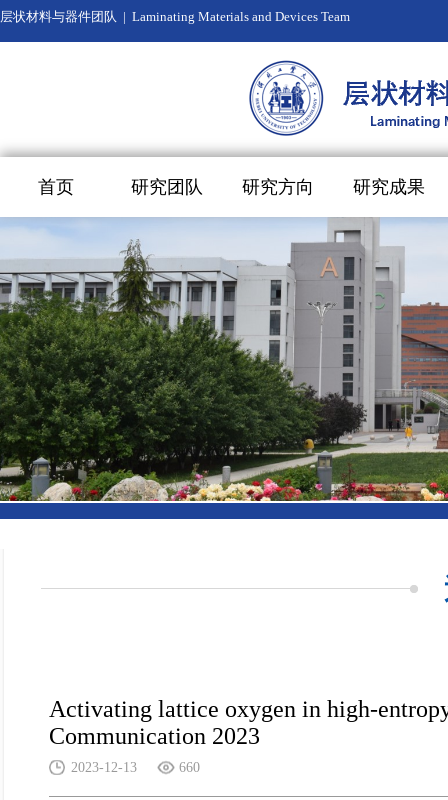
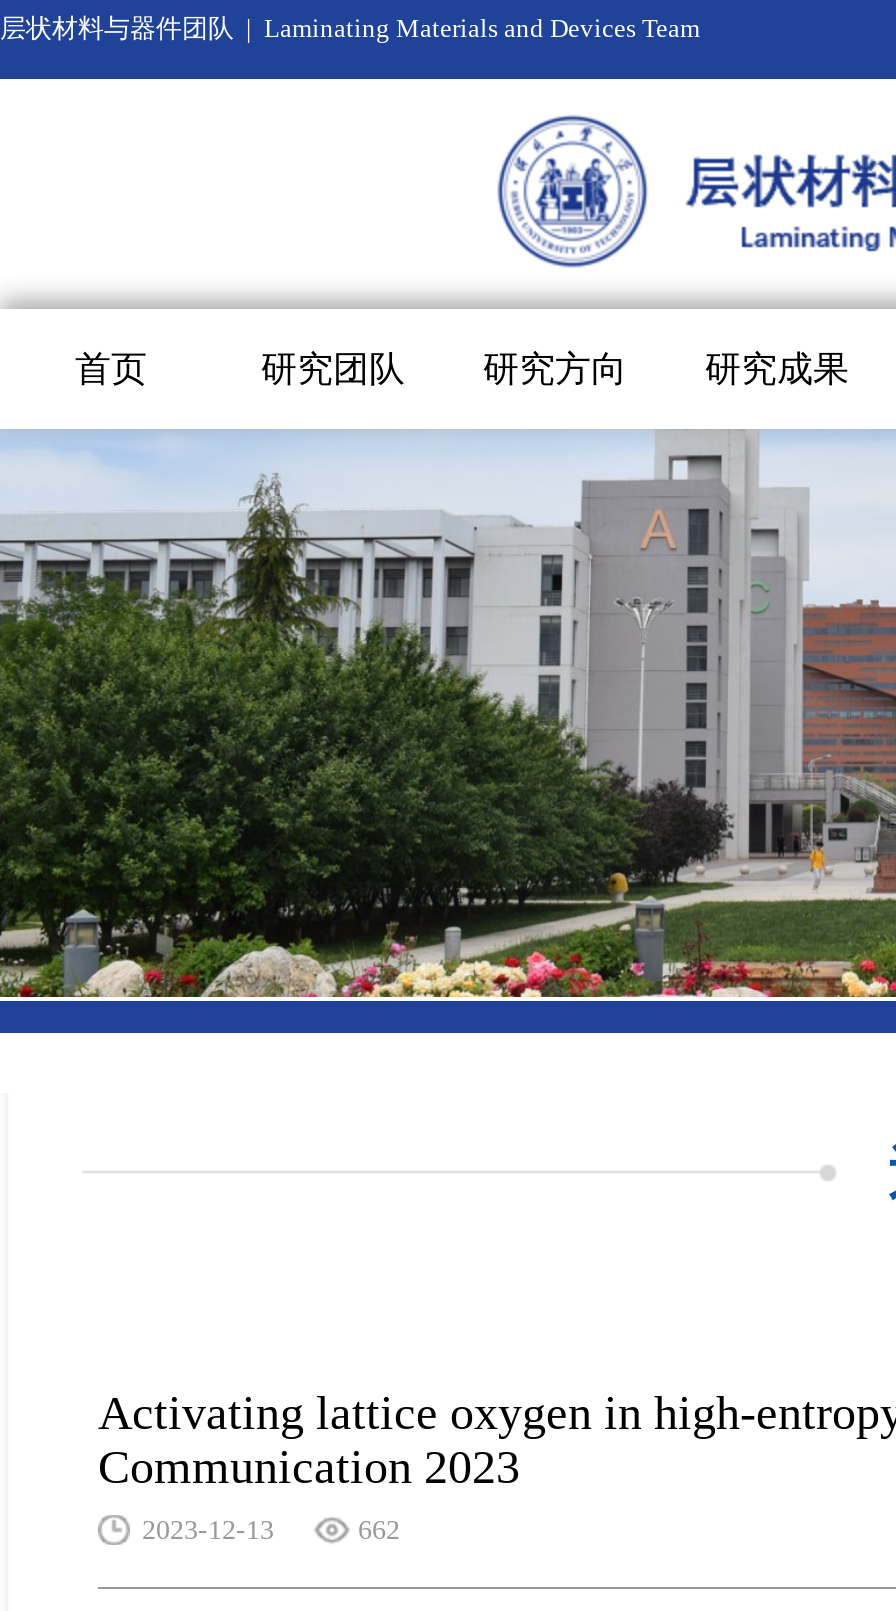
- 660
+ 662
